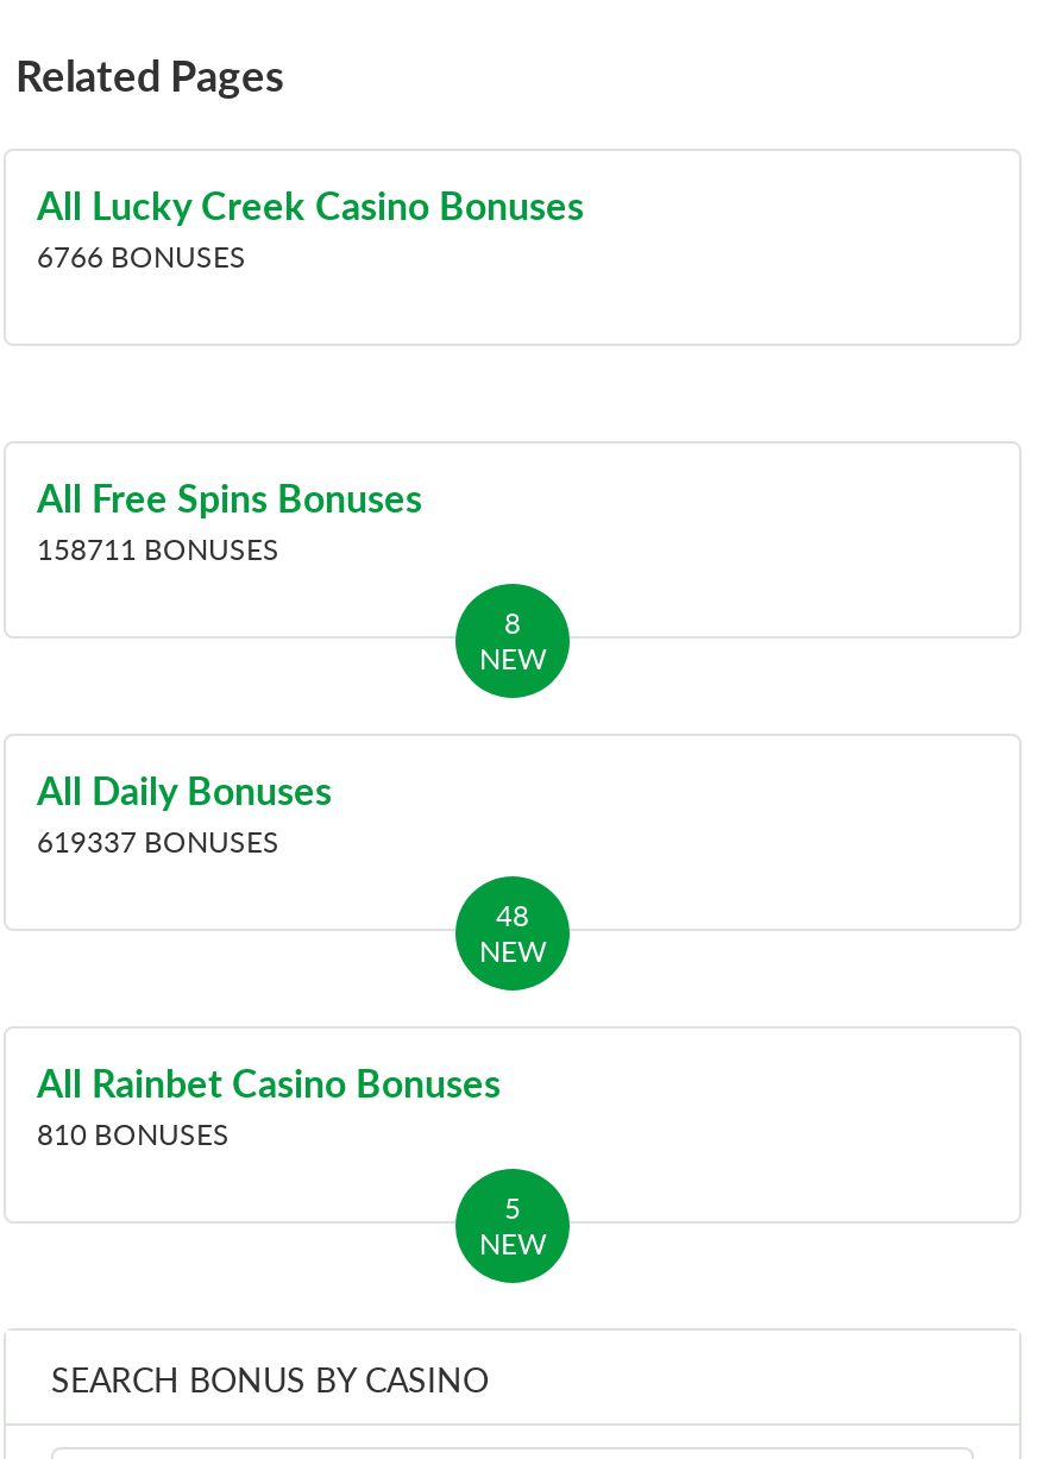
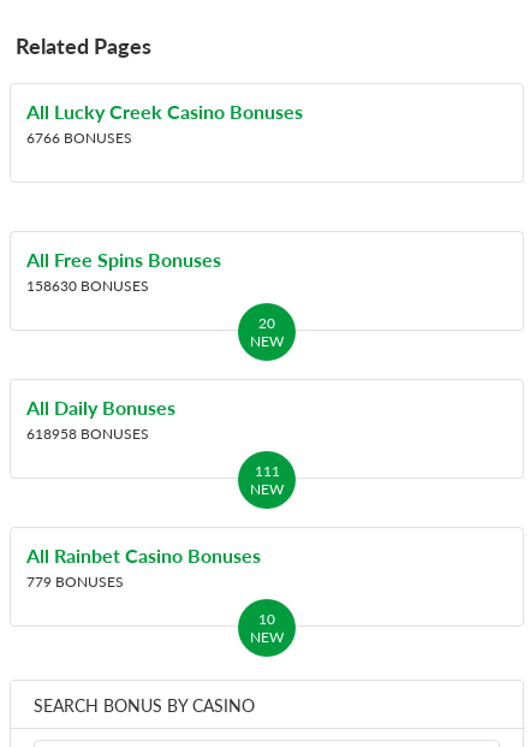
- 158711 BONUSES
+ 158630 BONUSES

- 8
+ 20

- 619337 BONUSES
+ 618958 BONUSES

- 48
+ 111

- 810 BONUSES
+ 779 BONUSES

- 5
+ 10
